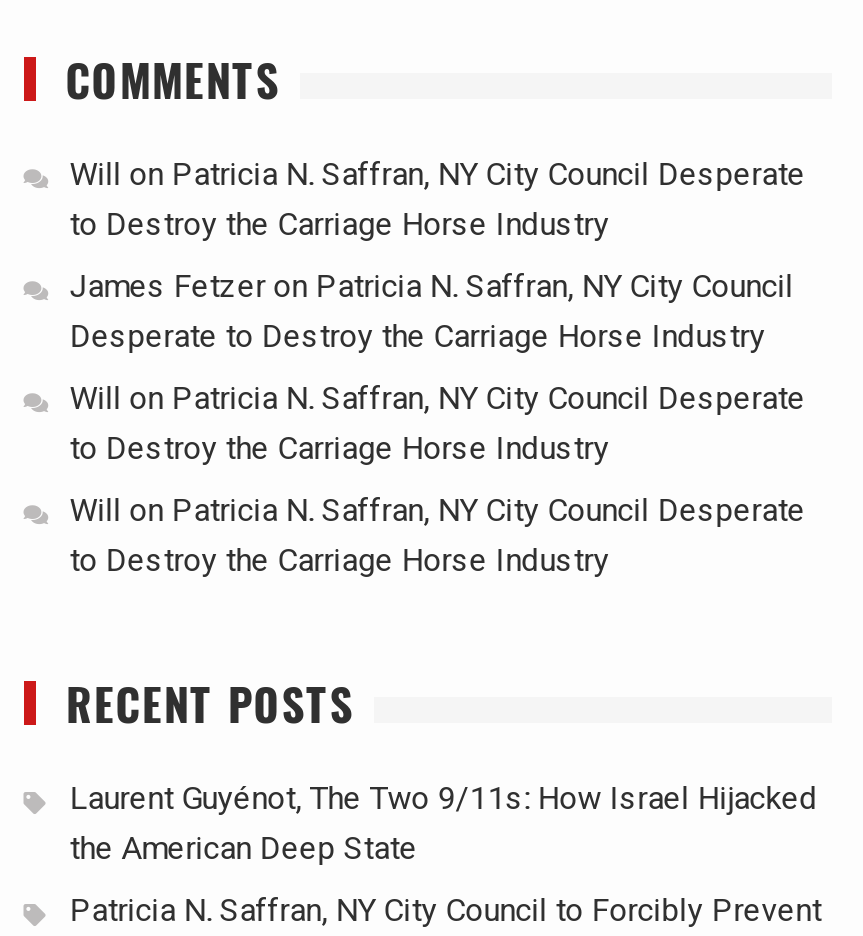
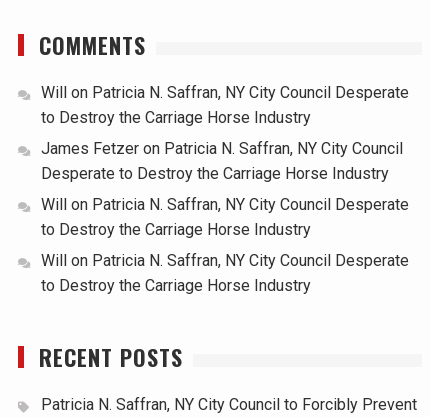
- Laurent Guyénot, The Two 9/11s: How Israel Hijacked
- the American Deep State
